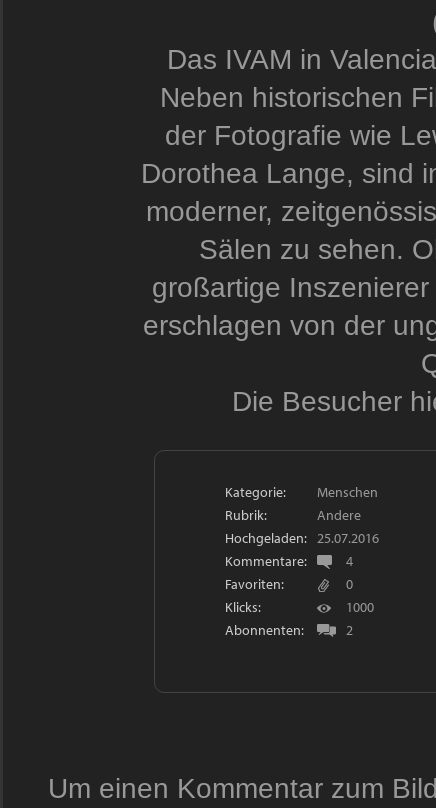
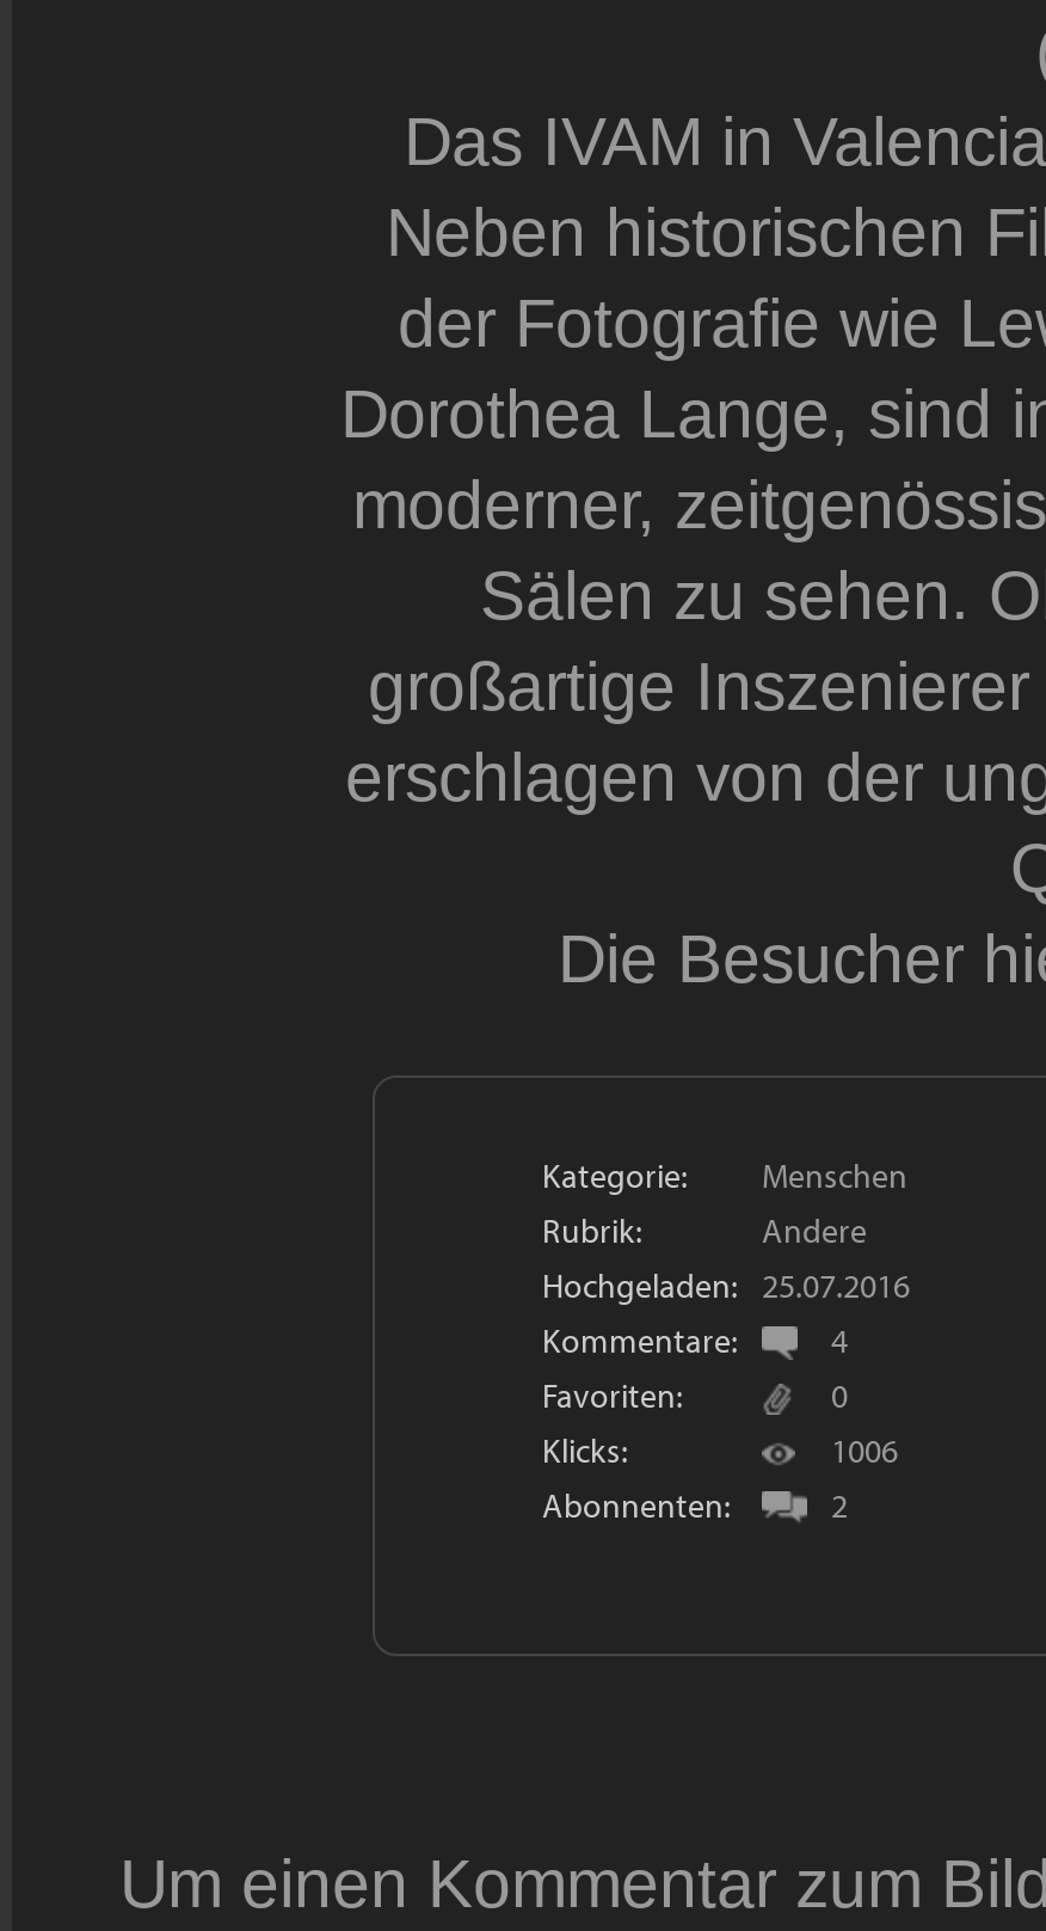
- 1000
+ 1006
